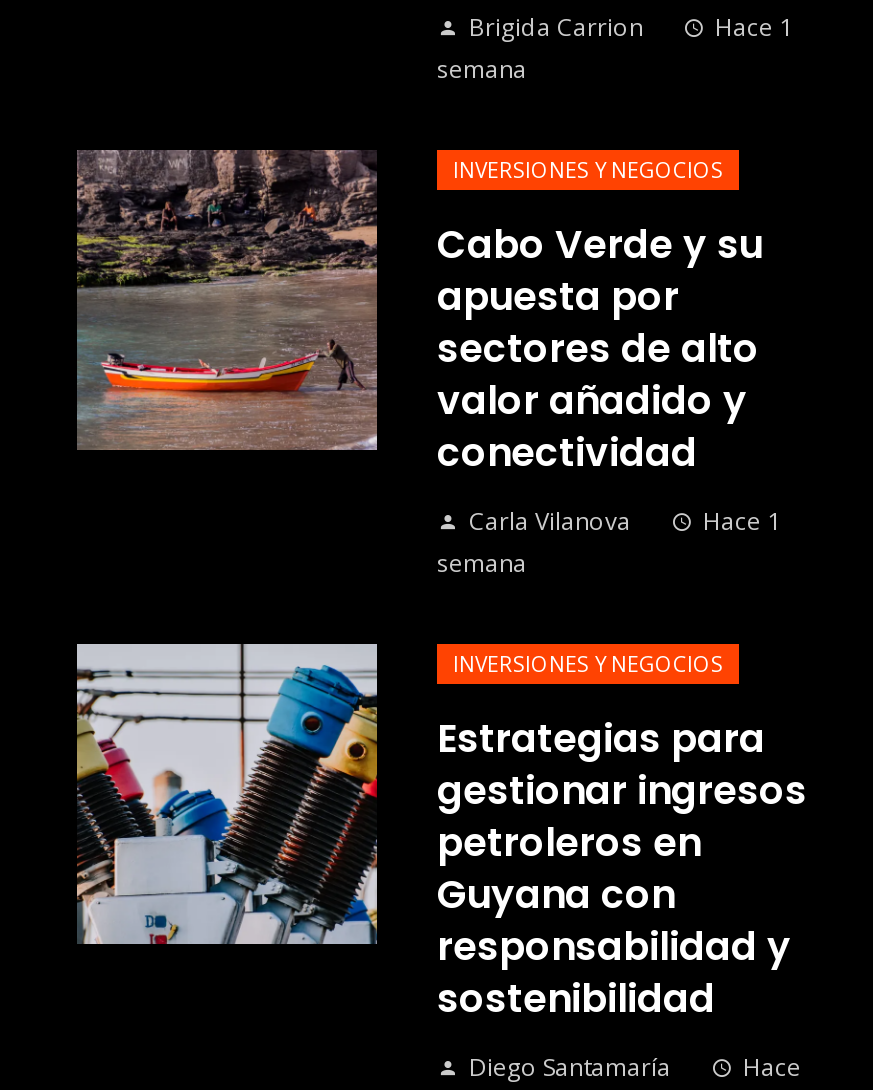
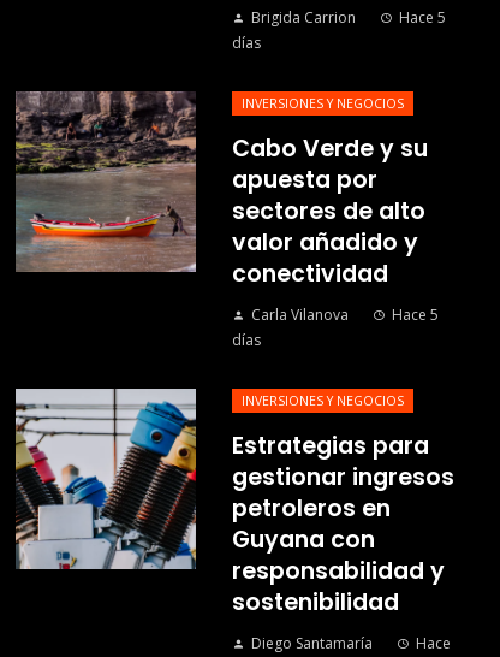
- Hace 1
- semana
+ Hace 5
+ días

- Hace 1
- semana
+ Hace 5
+ días
